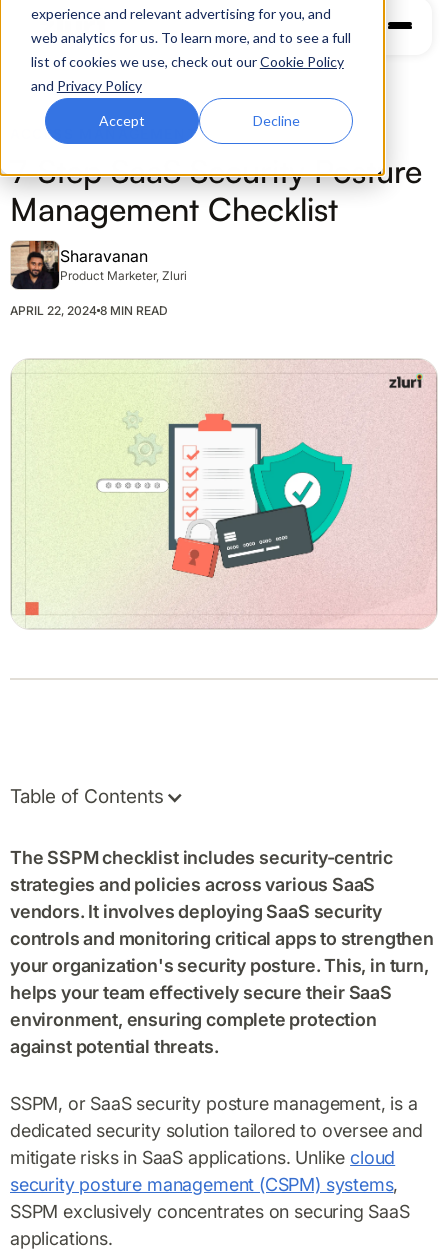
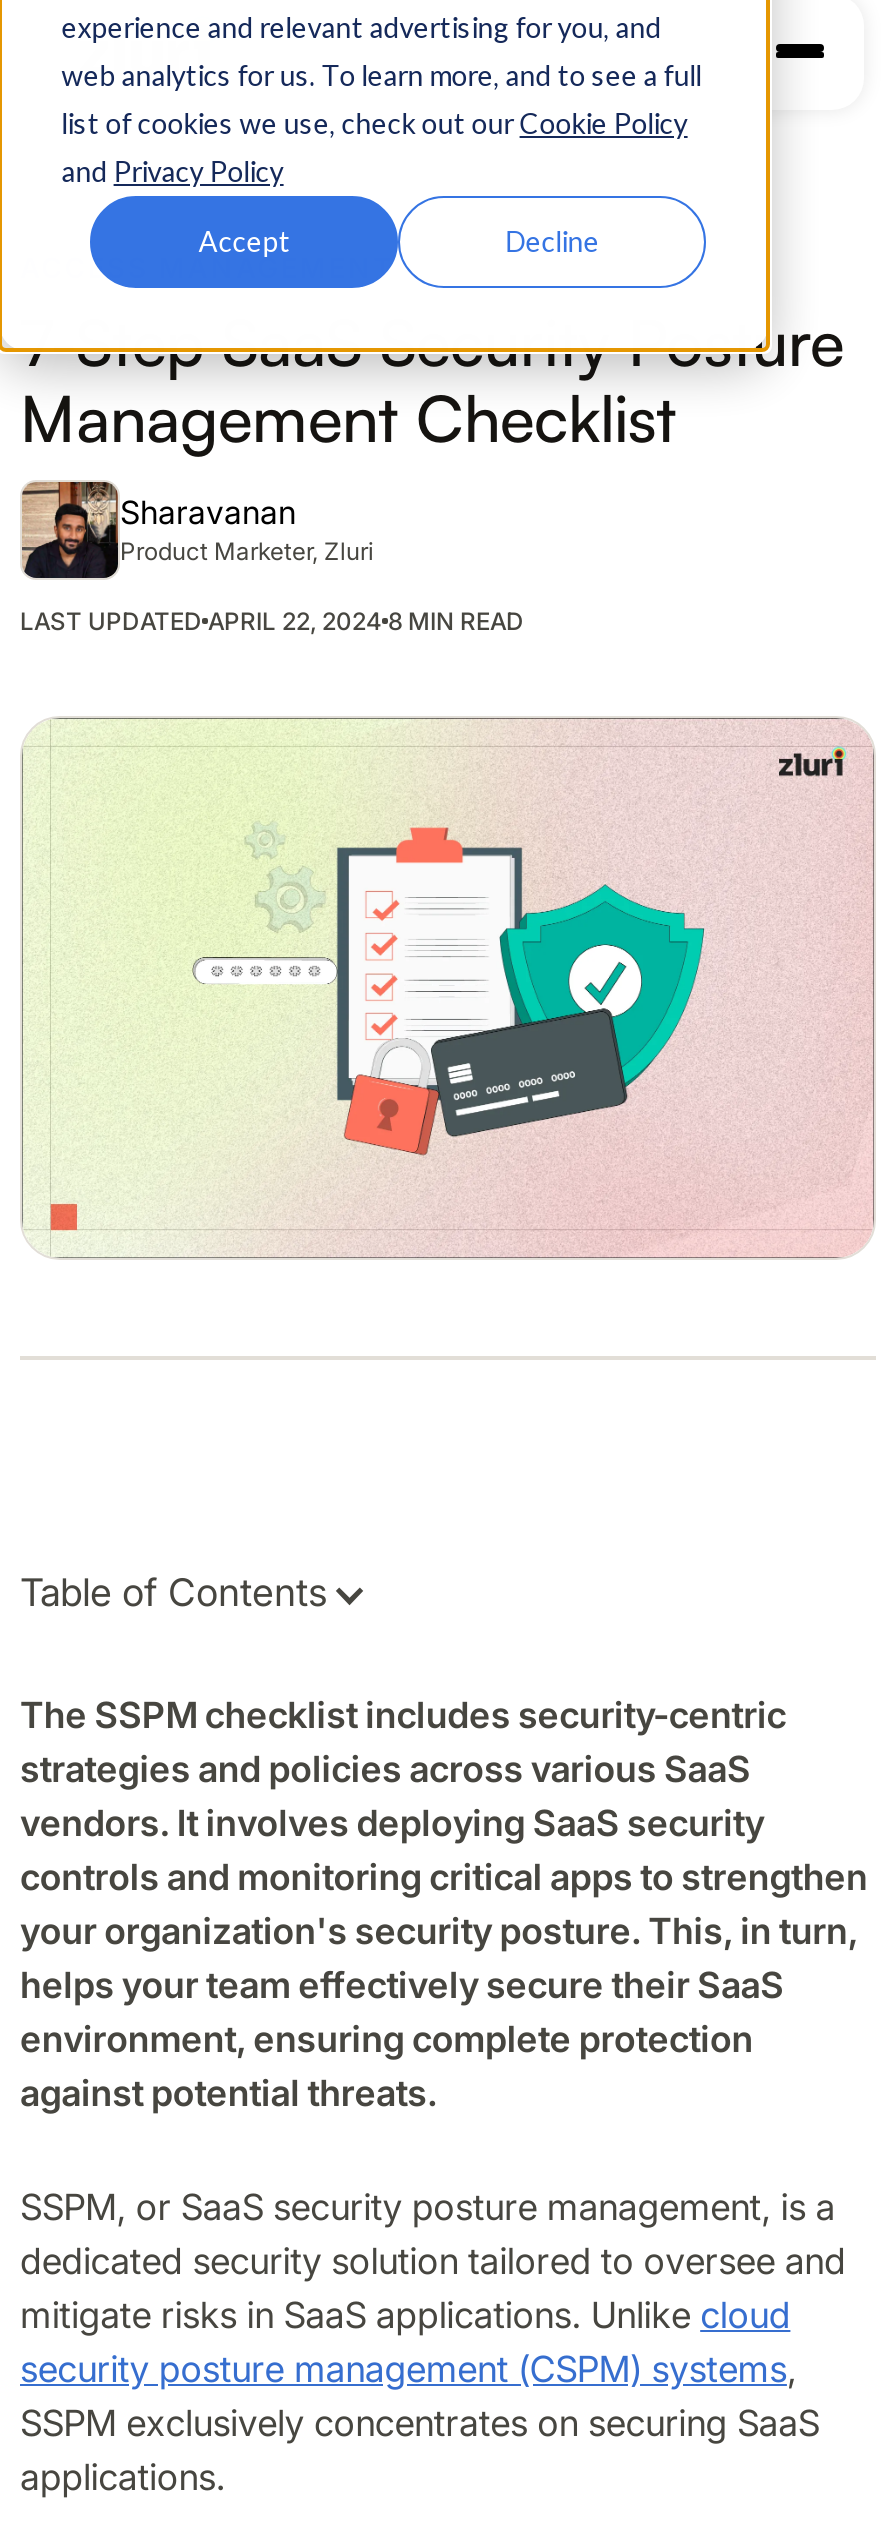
- APRIL 22, 2024 8 MIN READ
+ LAST UPDATED APRIL 22, 2024 8 MIN READ
